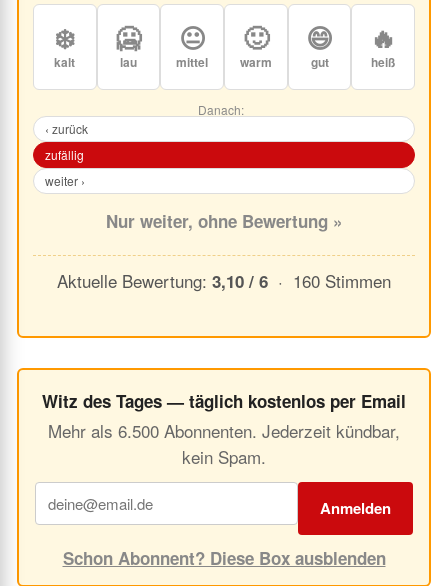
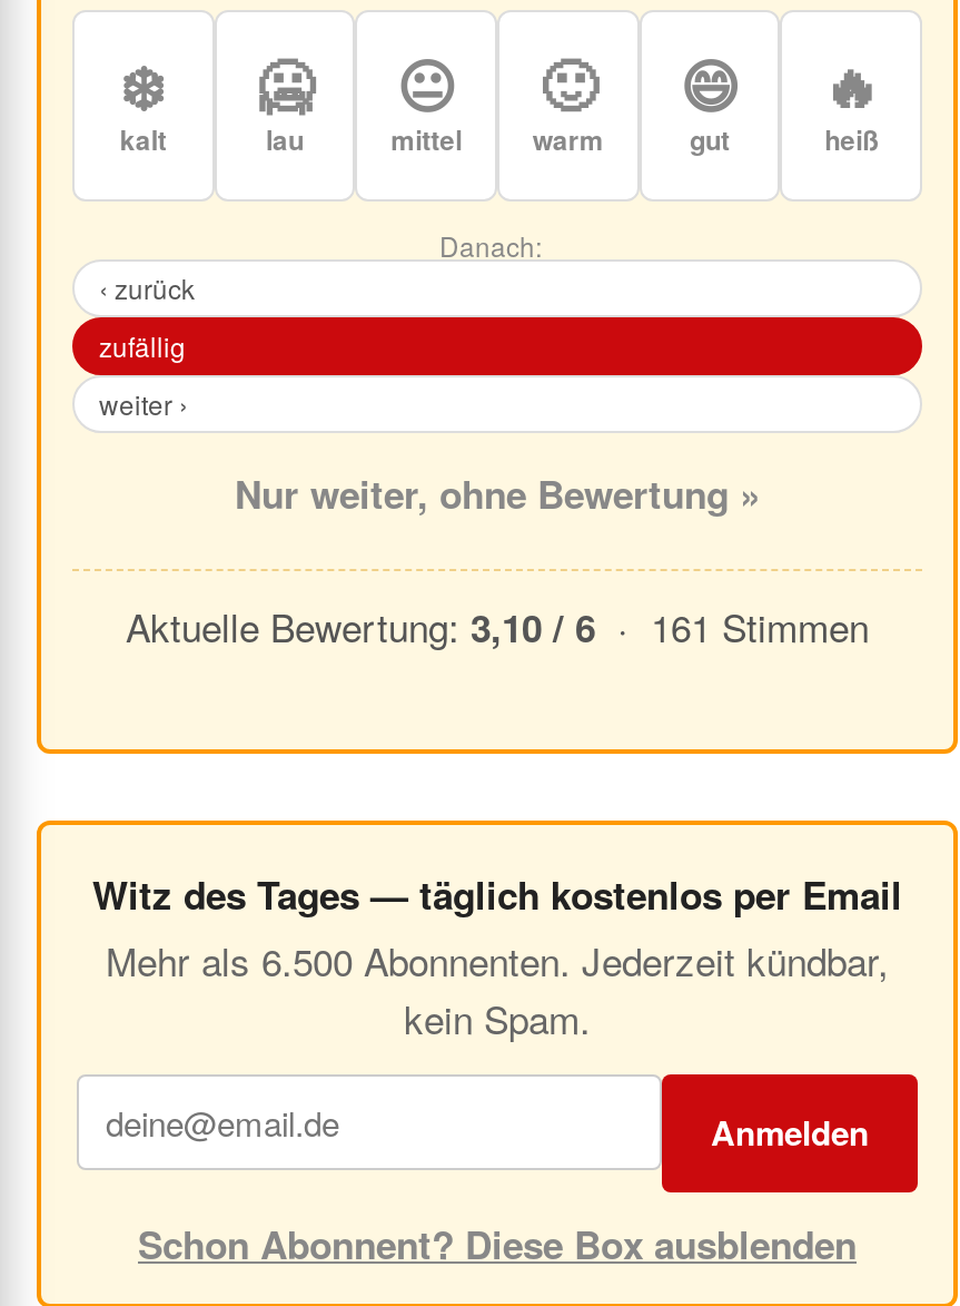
- Aktuelle Bewertung: 3,10 / 6 · 160 Stimmen
+ Aktuelle Bewertung: 3,10 / 6 · 161 Stimmen
